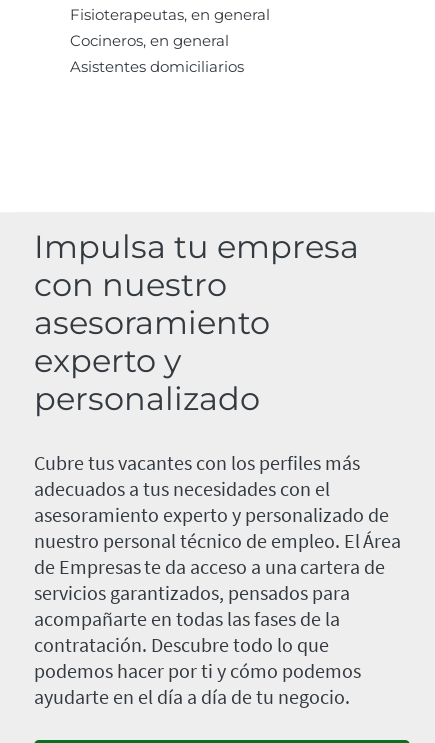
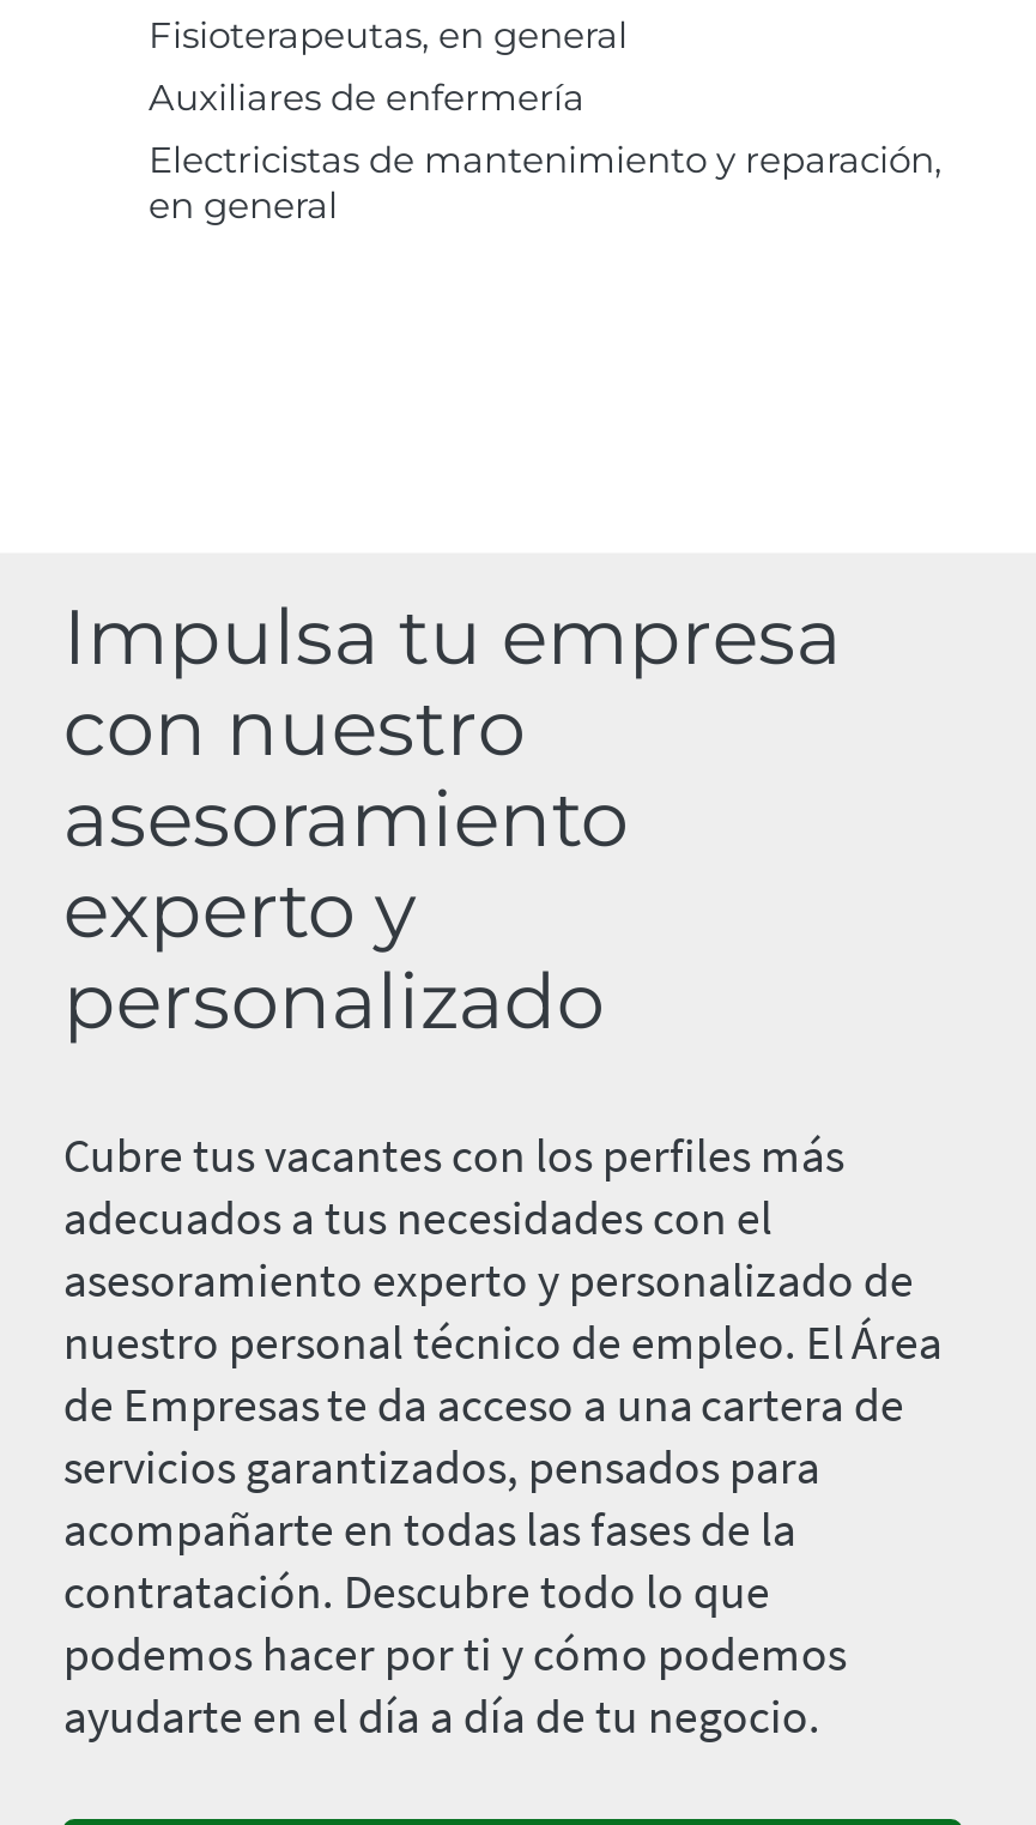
- Cocineros, en general
- Asistentes domiciliarios
+ Auxiliares de enfermería
+ Electricistas de mantenimiento y reparación,
+ en general
